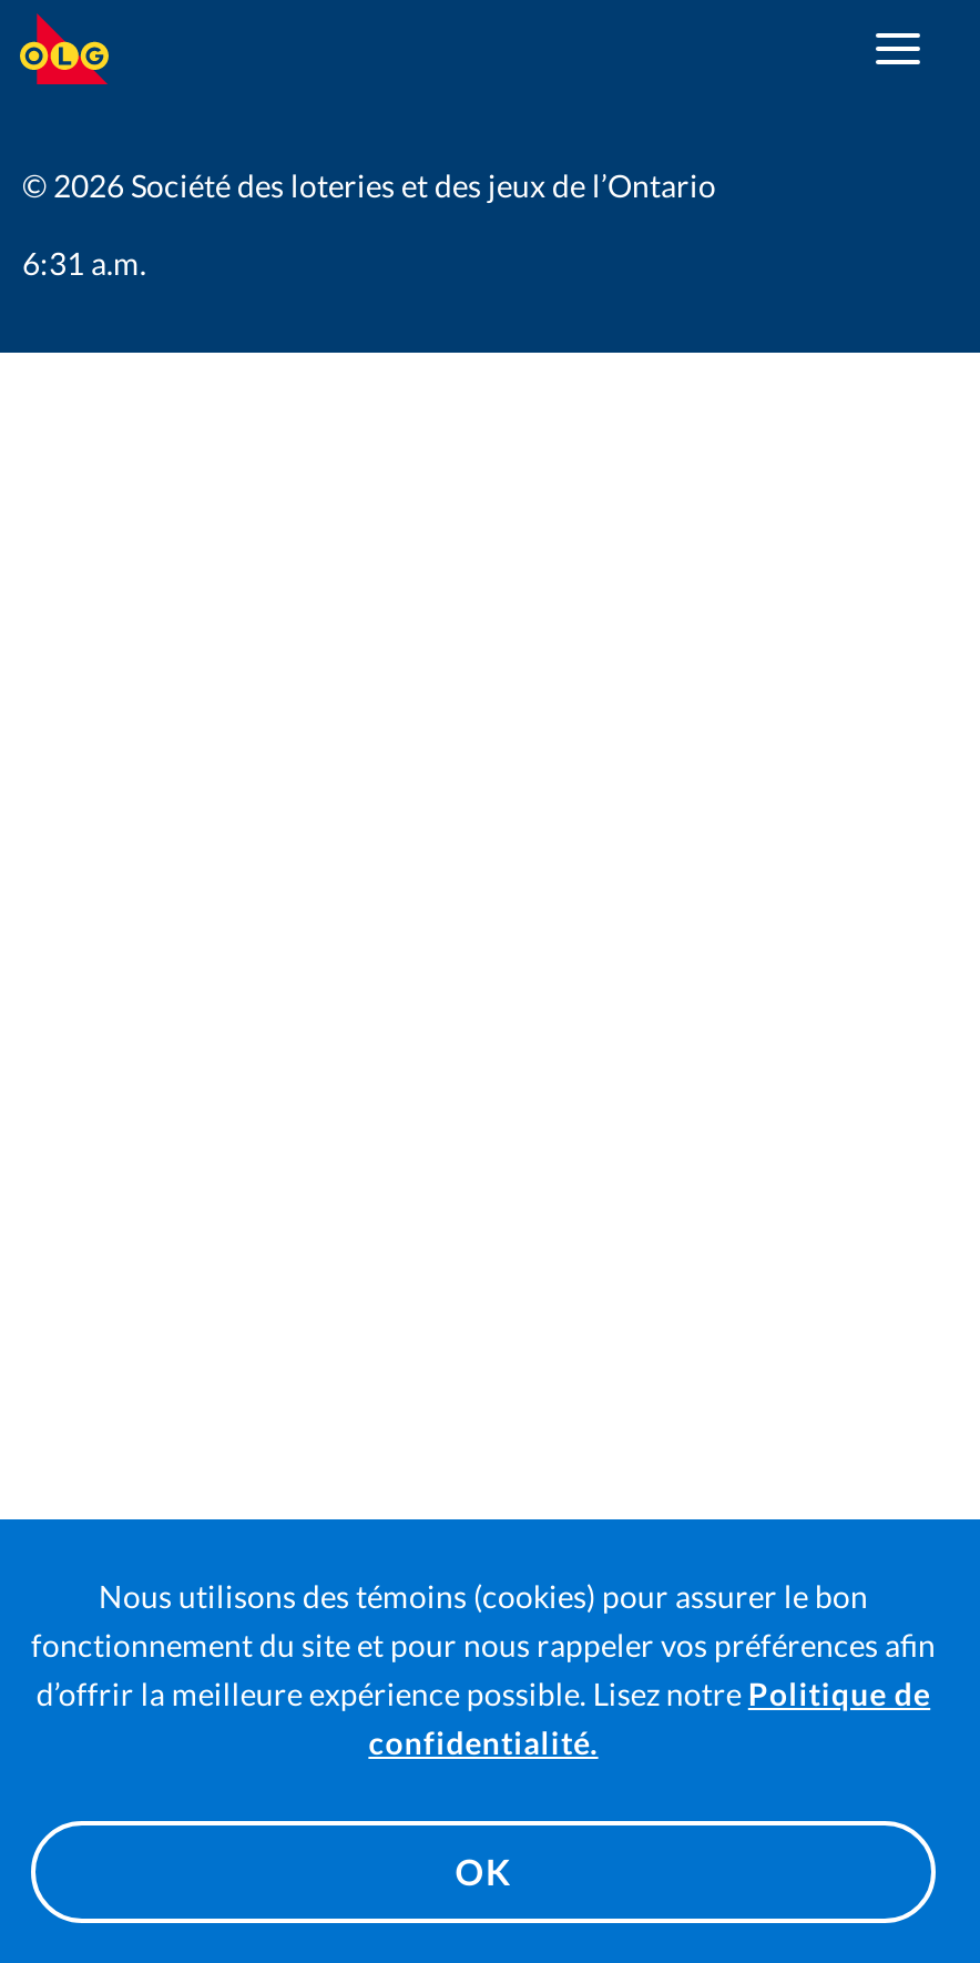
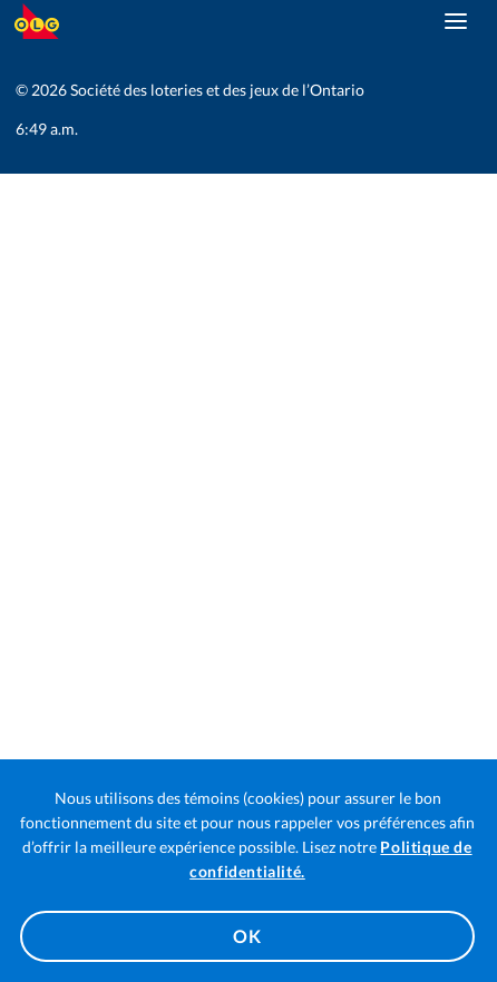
- 6:31 a.m.
+ 6:49 a.m.
